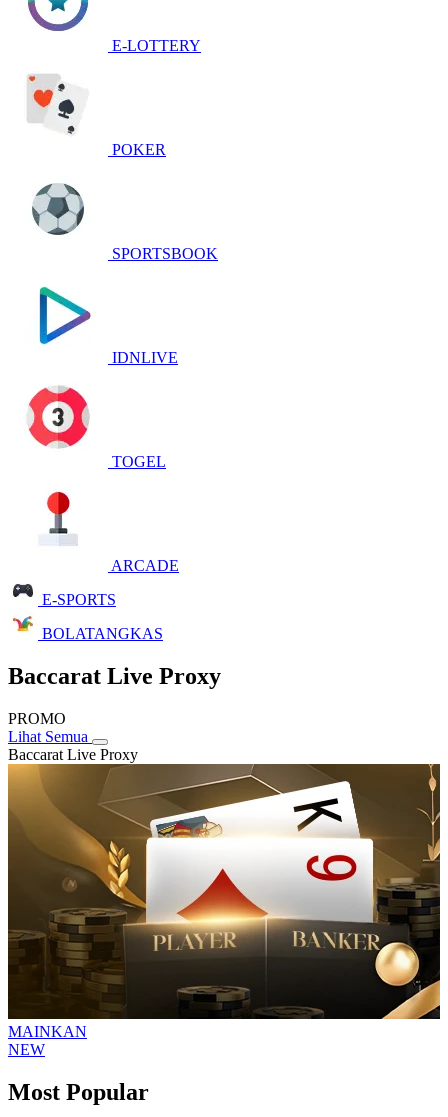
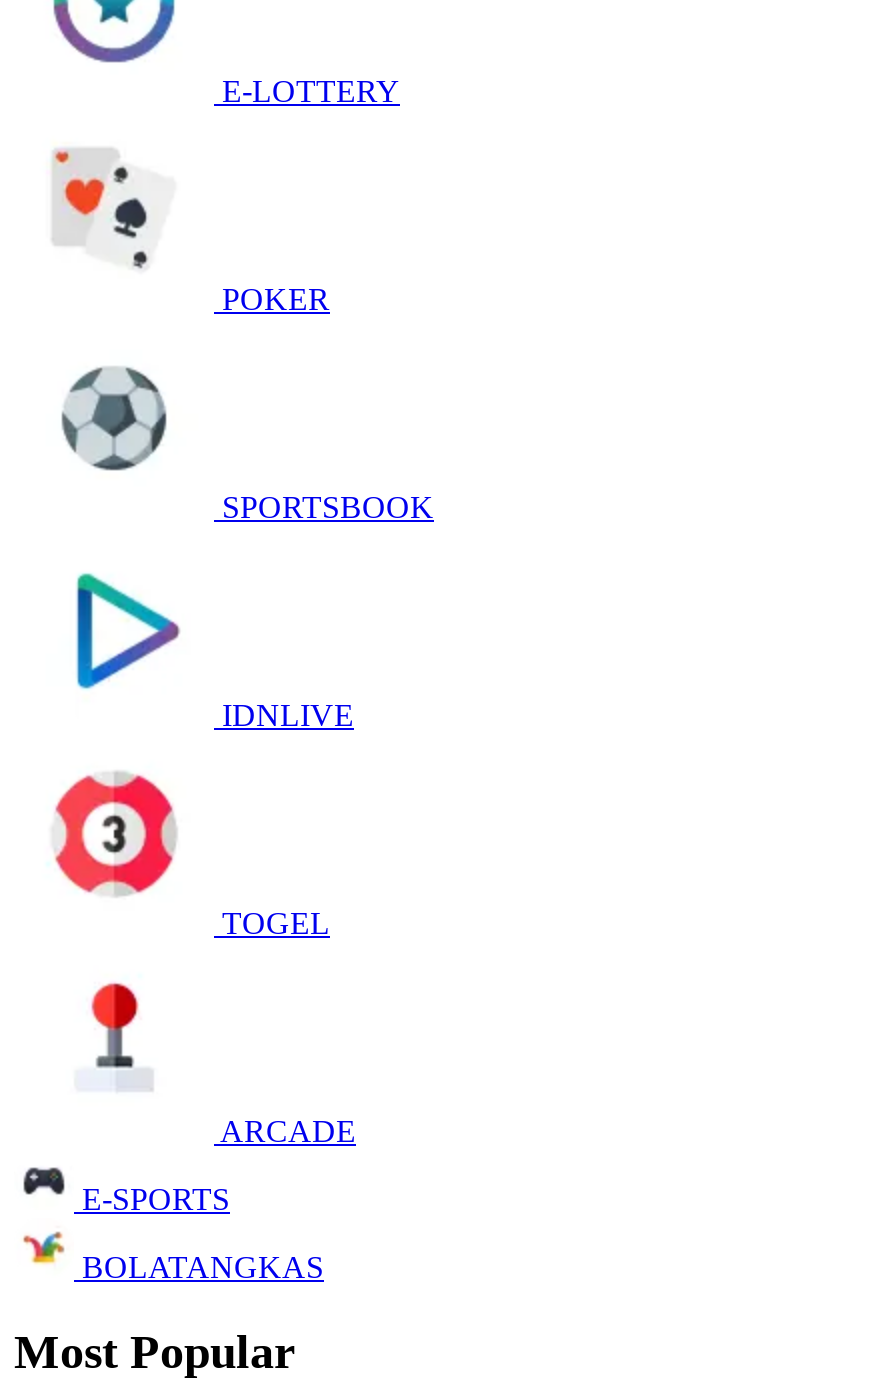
- Baccarat Live Proxy
- PROMO
- Lihat Semua
- Baccarat Live Proxy

- [image]
- MAINKAN
- NEW
